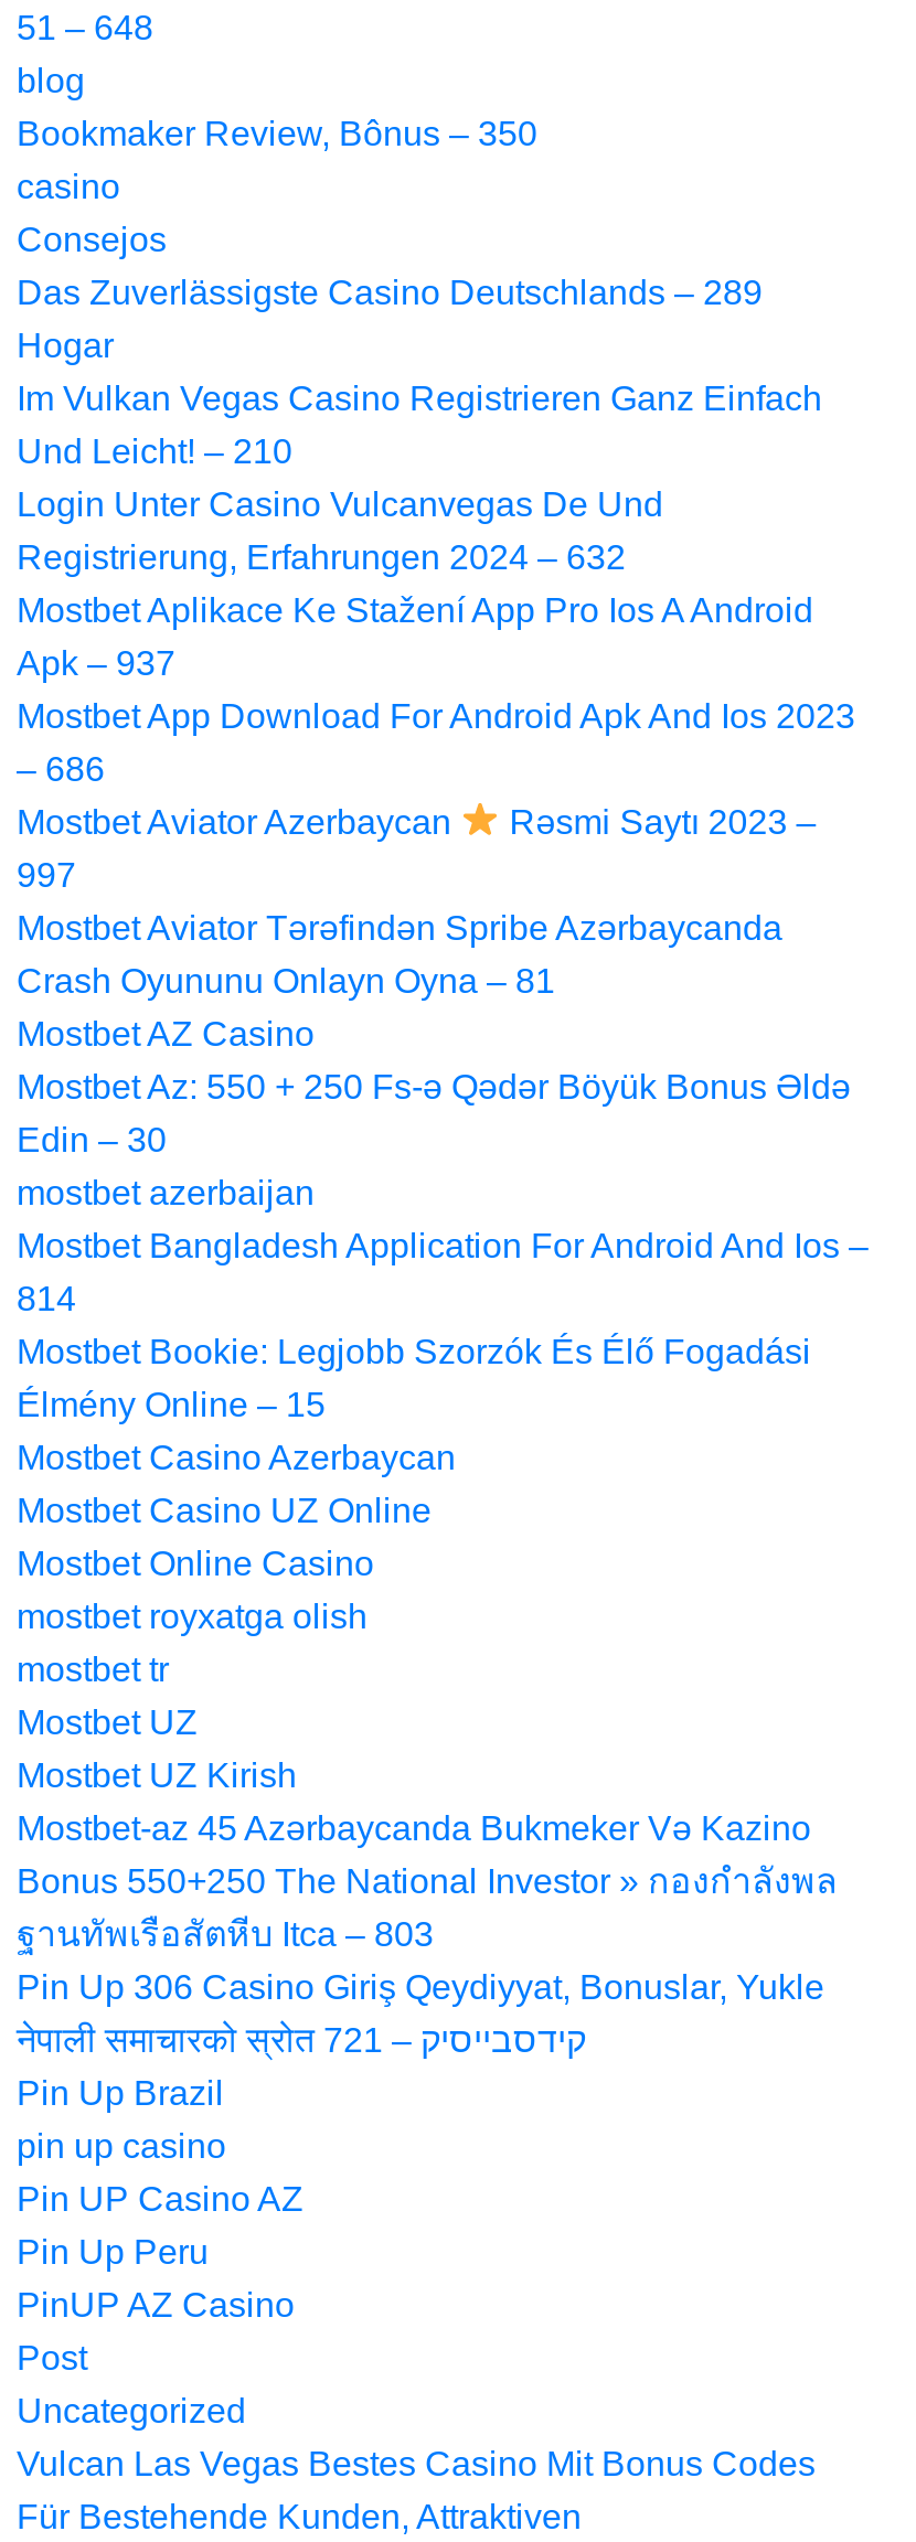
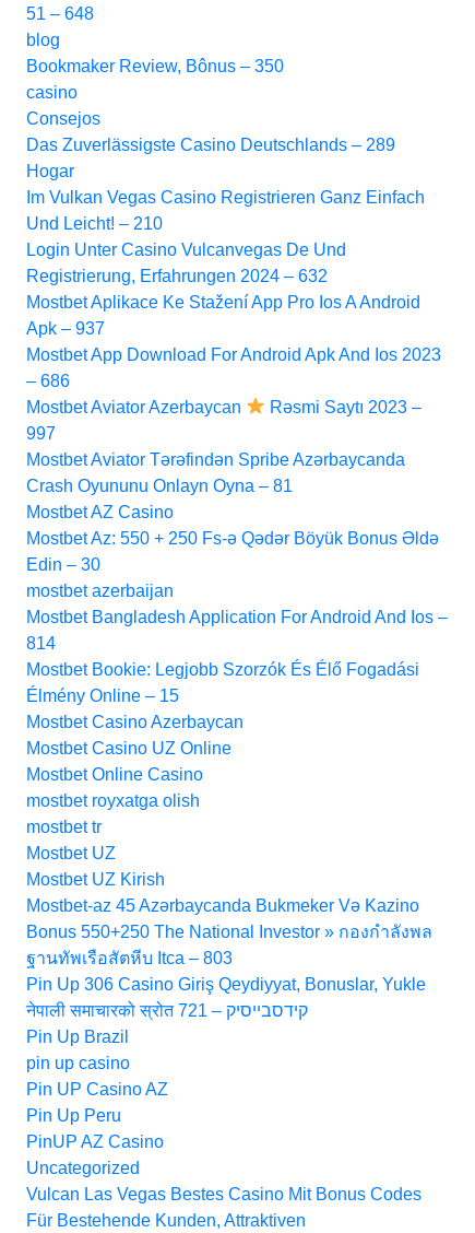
- Post
